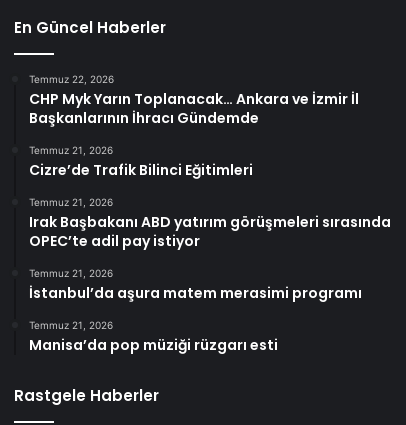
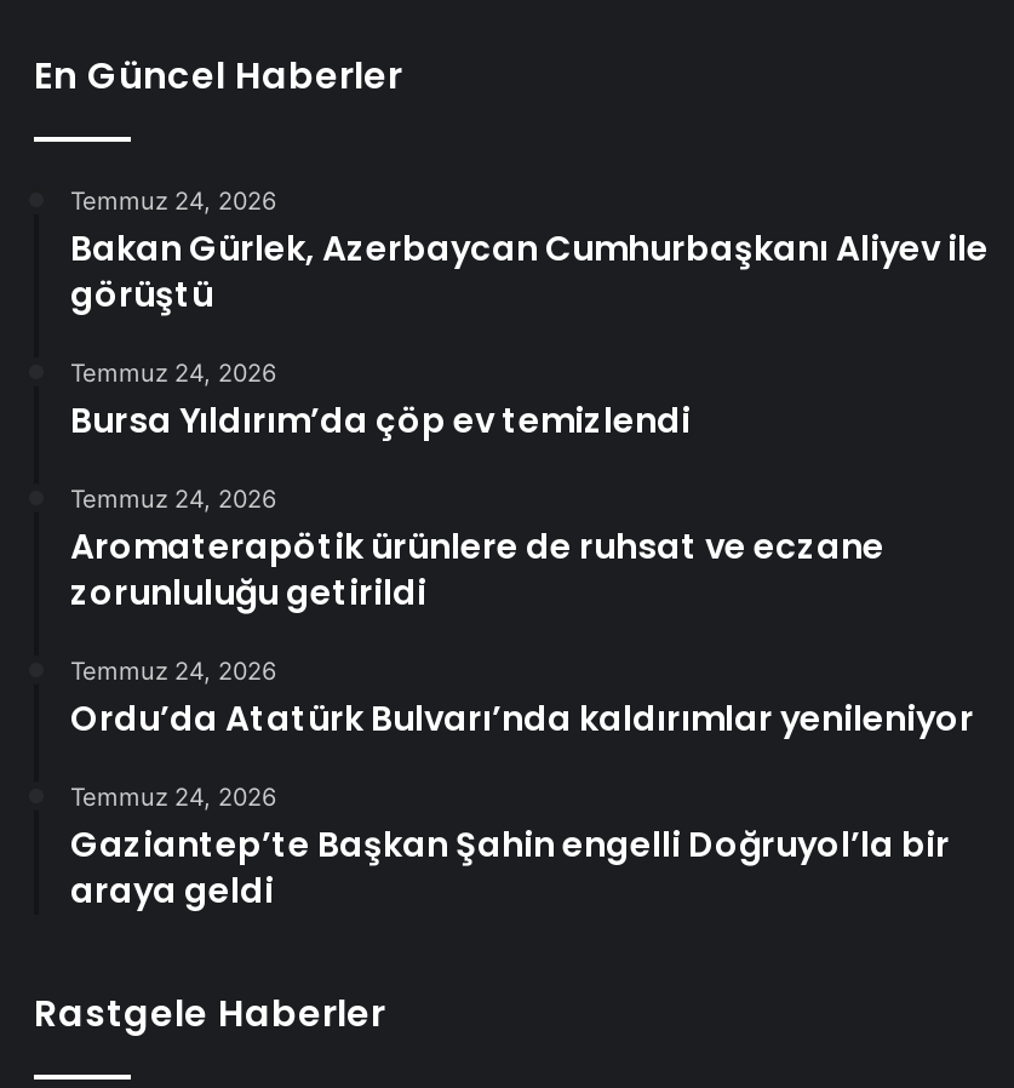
- Temmuz 22, 2026
- CHP Myk Yarın Toplanacak… Ankara ve İzmir İl
- Başkanlarının İhracı Gündemde
+ Temmuz 24, 2026
+ Bakan Gürlek, Azerbaycan Cumhurbaşkanı Aliyev ile
+ görüştü

- Temmuz 21, 2026
- Cizre’de Trafik Bilinci Eğitimleri
+ Temmuz 24, 2026
+ Bursa Yıldırım’da çöp ev temizlendi

- Temmuz 21, 2026
- Irak Başbakanı ABD yatırım görüşmeleri sırasında
- OPEC’te adil pay istiyor
+ Temmuz 24, 2026
+ Aromaterapötik ürünlere de ruhsat ve eczane
+ zorunluluğu getirildi

- Temmuz 21, 2026
- İstanbul’da aşura matem merasimi programı
+ Temmuz 24, 2026
+ Ordu’da Atatürk Bulvarı’nda kaldırımlar yenileniyor

- Temmuz 21, 2026
- Manisa’da pop müziği rüzgarı esti
+ Temmuz 24, 2026
+ Gaziantep’te Başkan Şahin engelli Doğruyol’la bir
+ araya geldi
